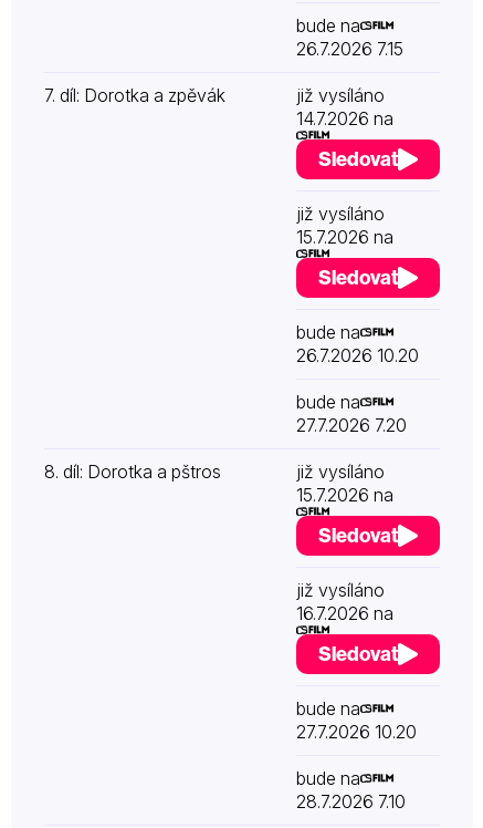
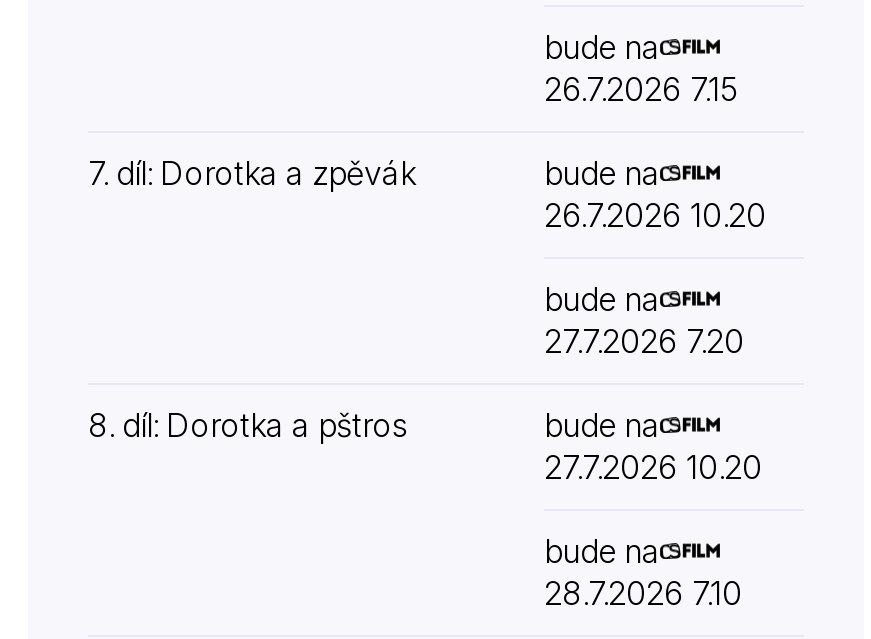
- již vysíláno
- 14.7.2026 na
- Sledovat
- již vysíláno
- 15.7.2026 na
- Sledovat

- již vysíláno
- 15.7.2026 na
- Sledovat
- již vysíláno
- 16.7.2026 na
- Sledovat
